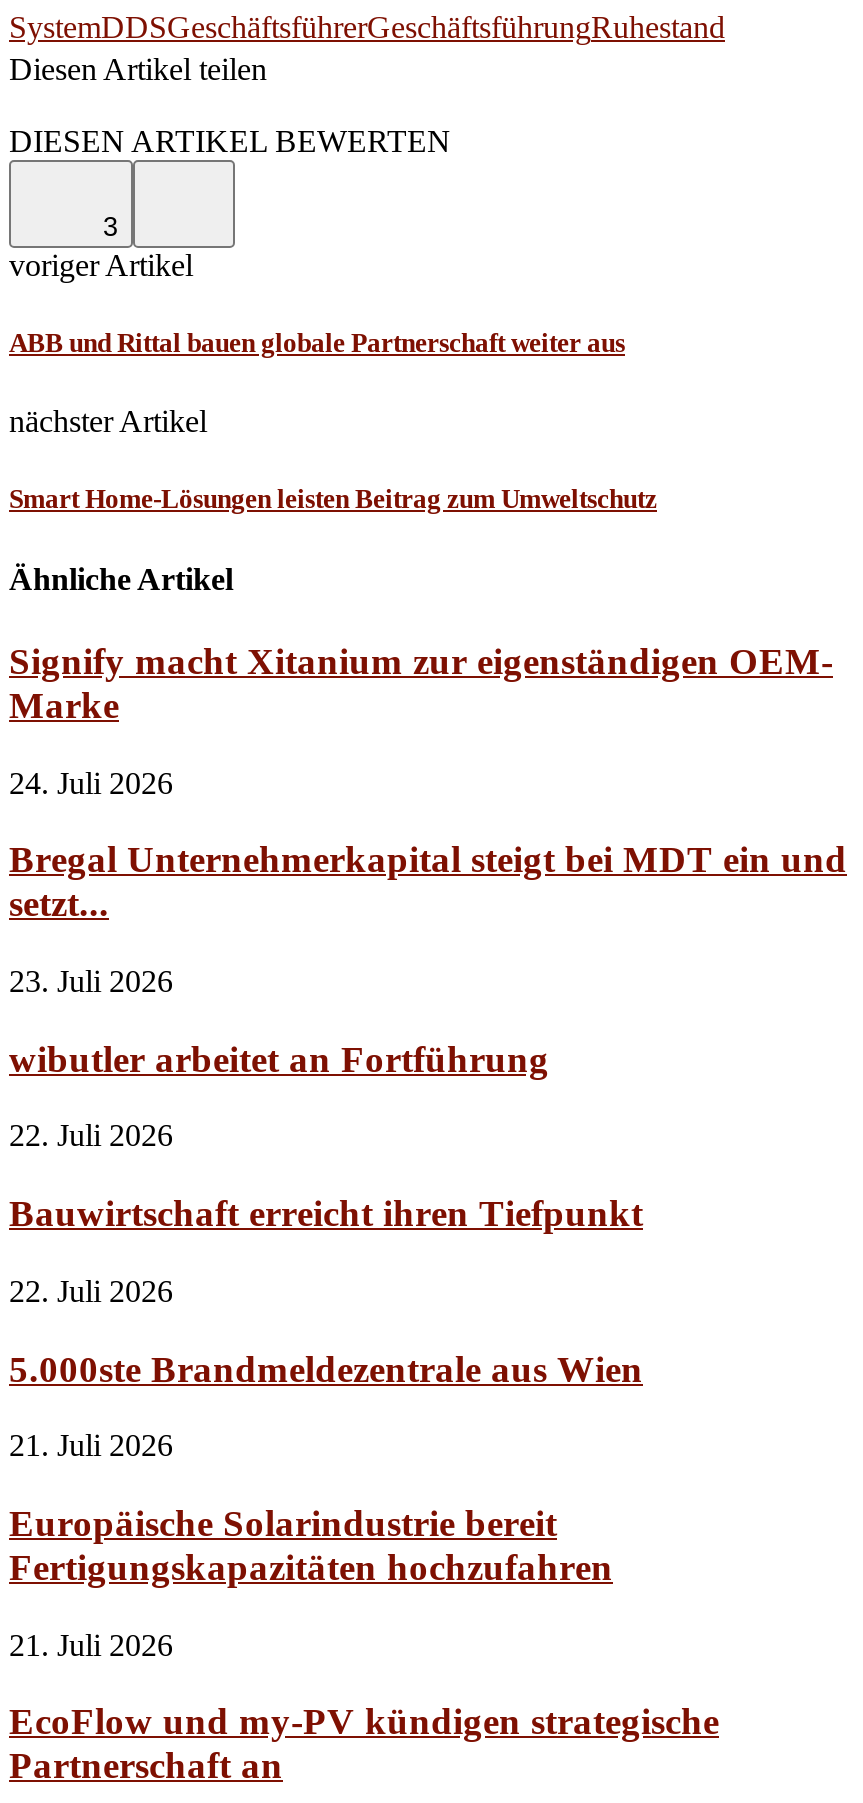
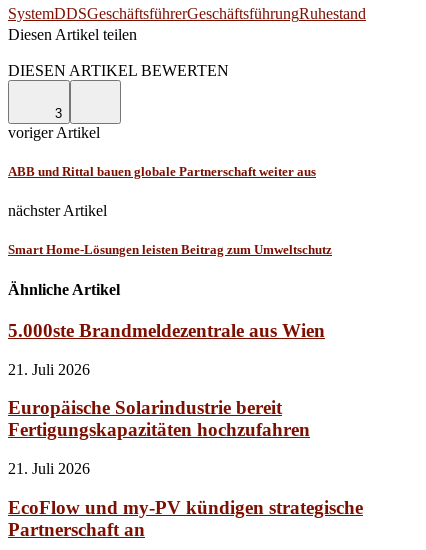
- Signify macht Xitanium zur eigenständigen OEM-
- Marke
- 24. Juli 2026
- Bregal Unternehmerkapital steigt bei MDT ein und
- setzt...
- 23. Juli 2026
- wibutler arbeitet an Fortführung
- 22. Juli 2026
- Bauwirtschaft erreicht ihren Tiefpunkt
- 22. Juli 2026
